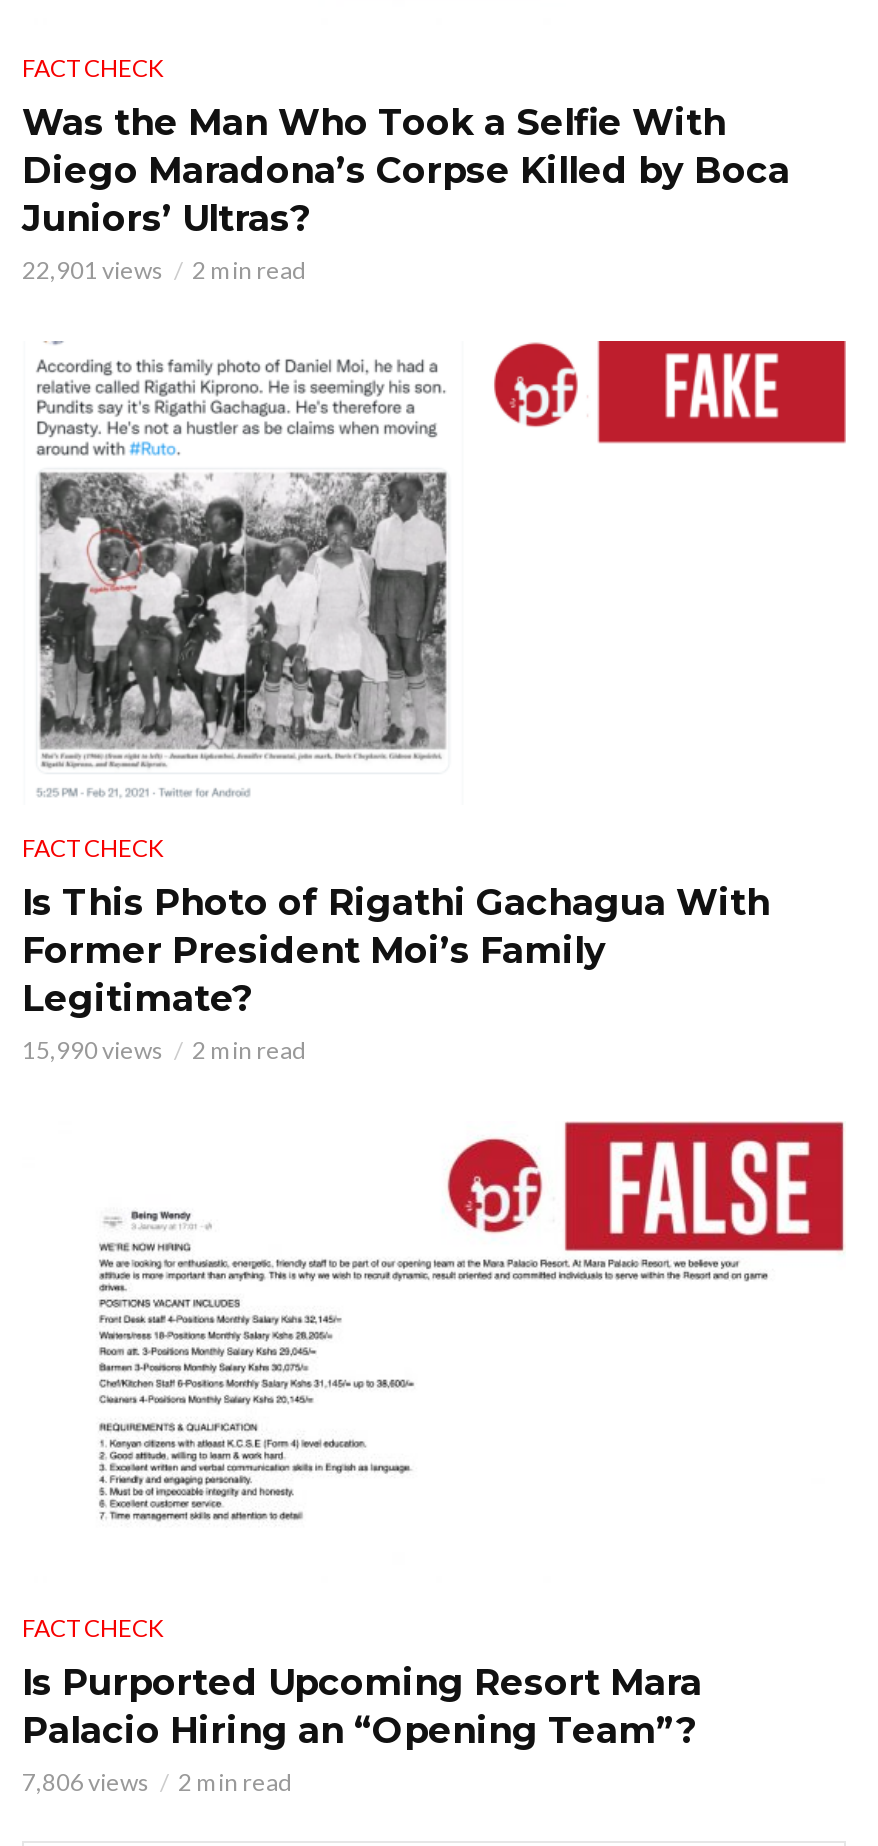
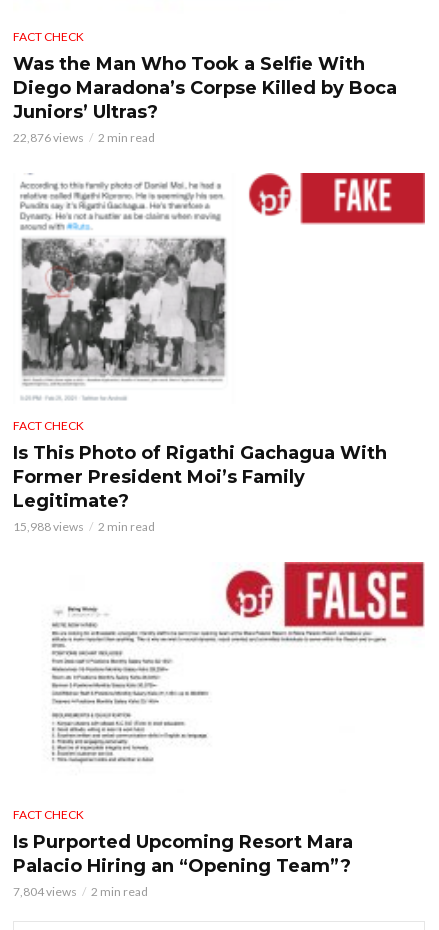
- 22,901 views 2 min read
+ 22,876 views 2 min read

- 15,990 views 2 min read
+ 15,988 views 2 min read

- 7,806 views 2 min read
+ 7,804 views 2 min read
